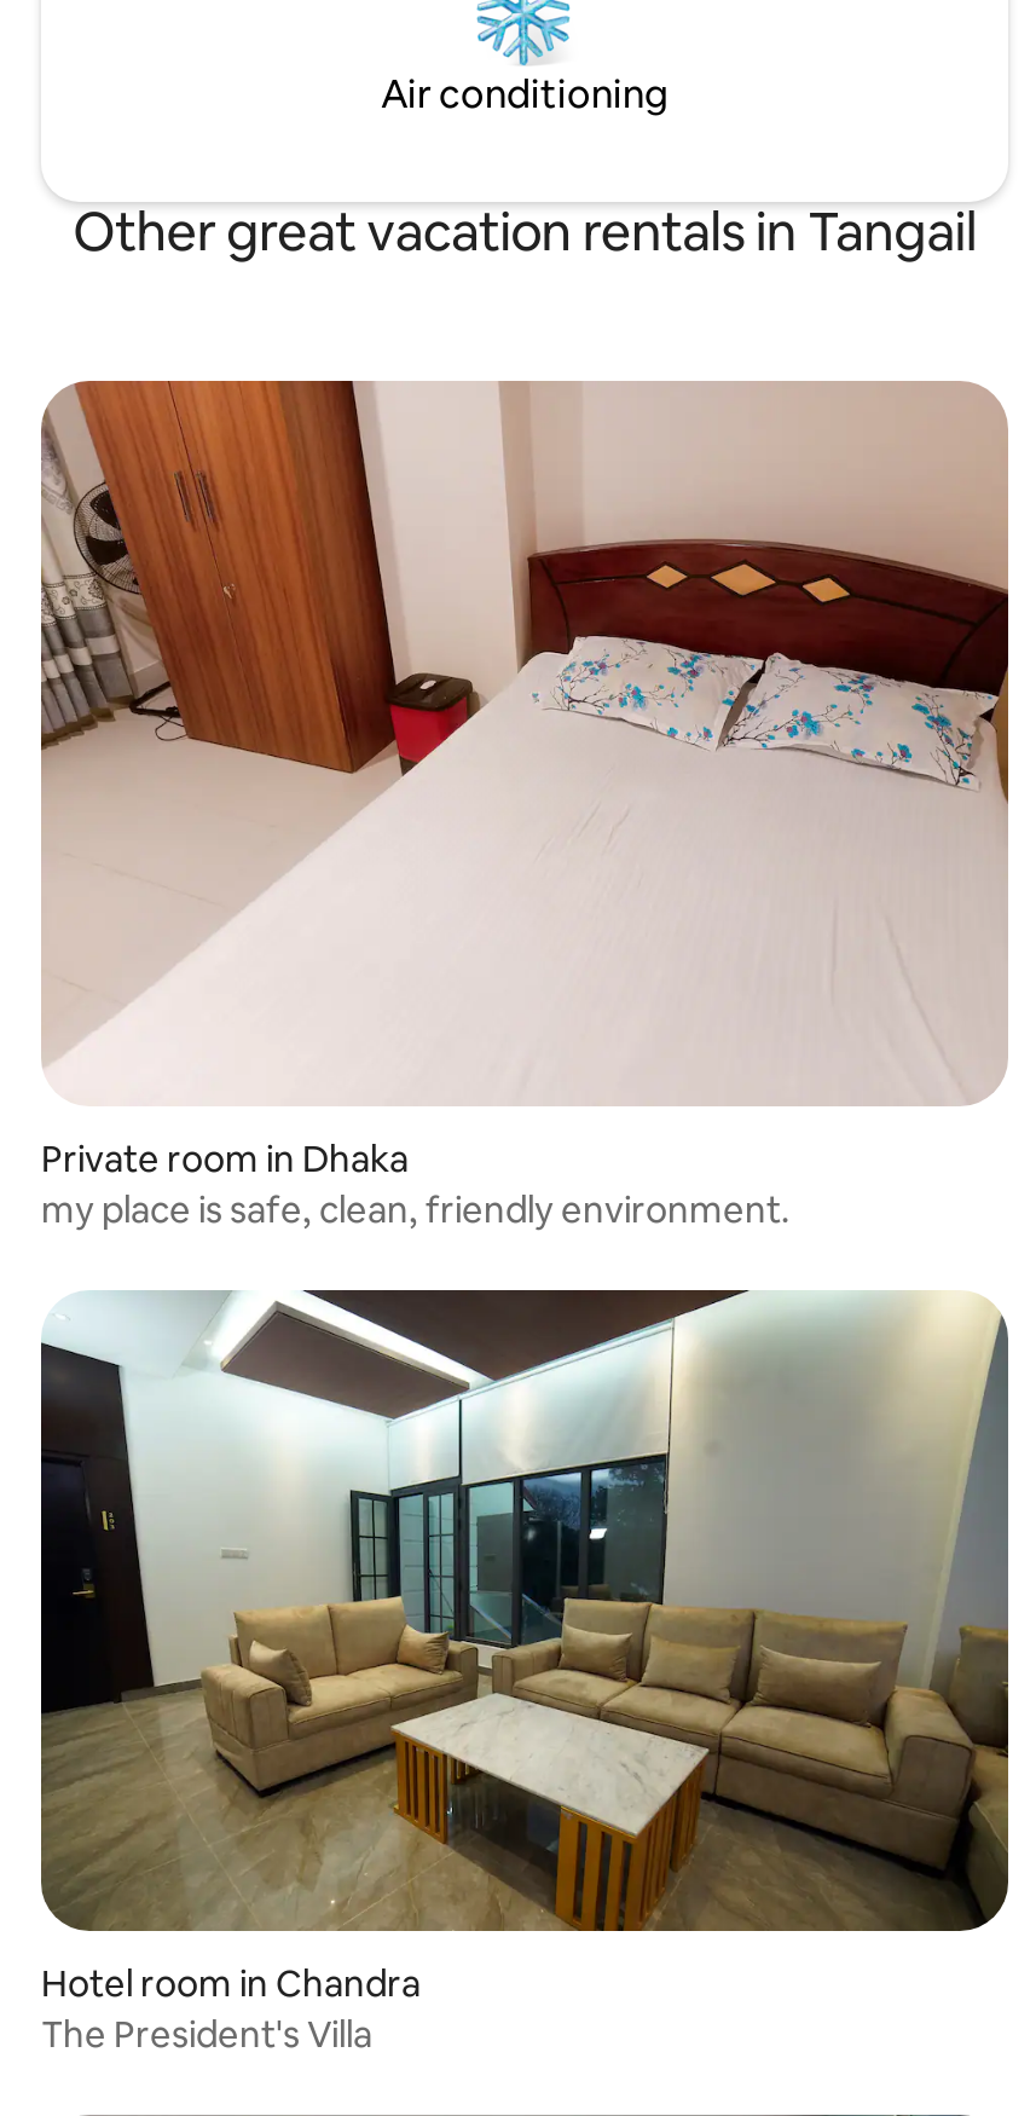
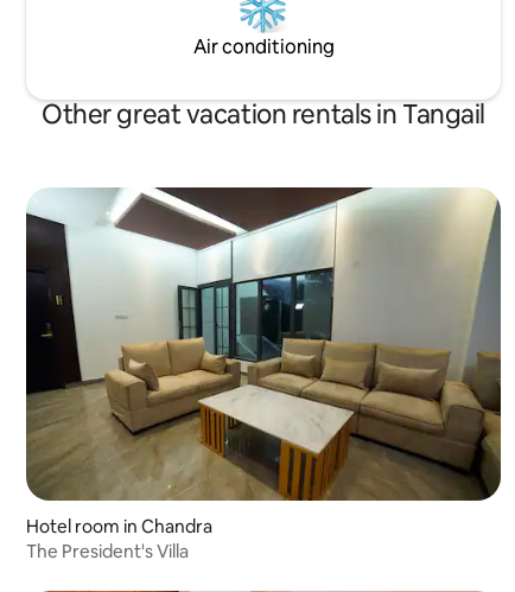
- [image]
- Private room in Dhaka
- my place is safe, clean, friendly environment.
